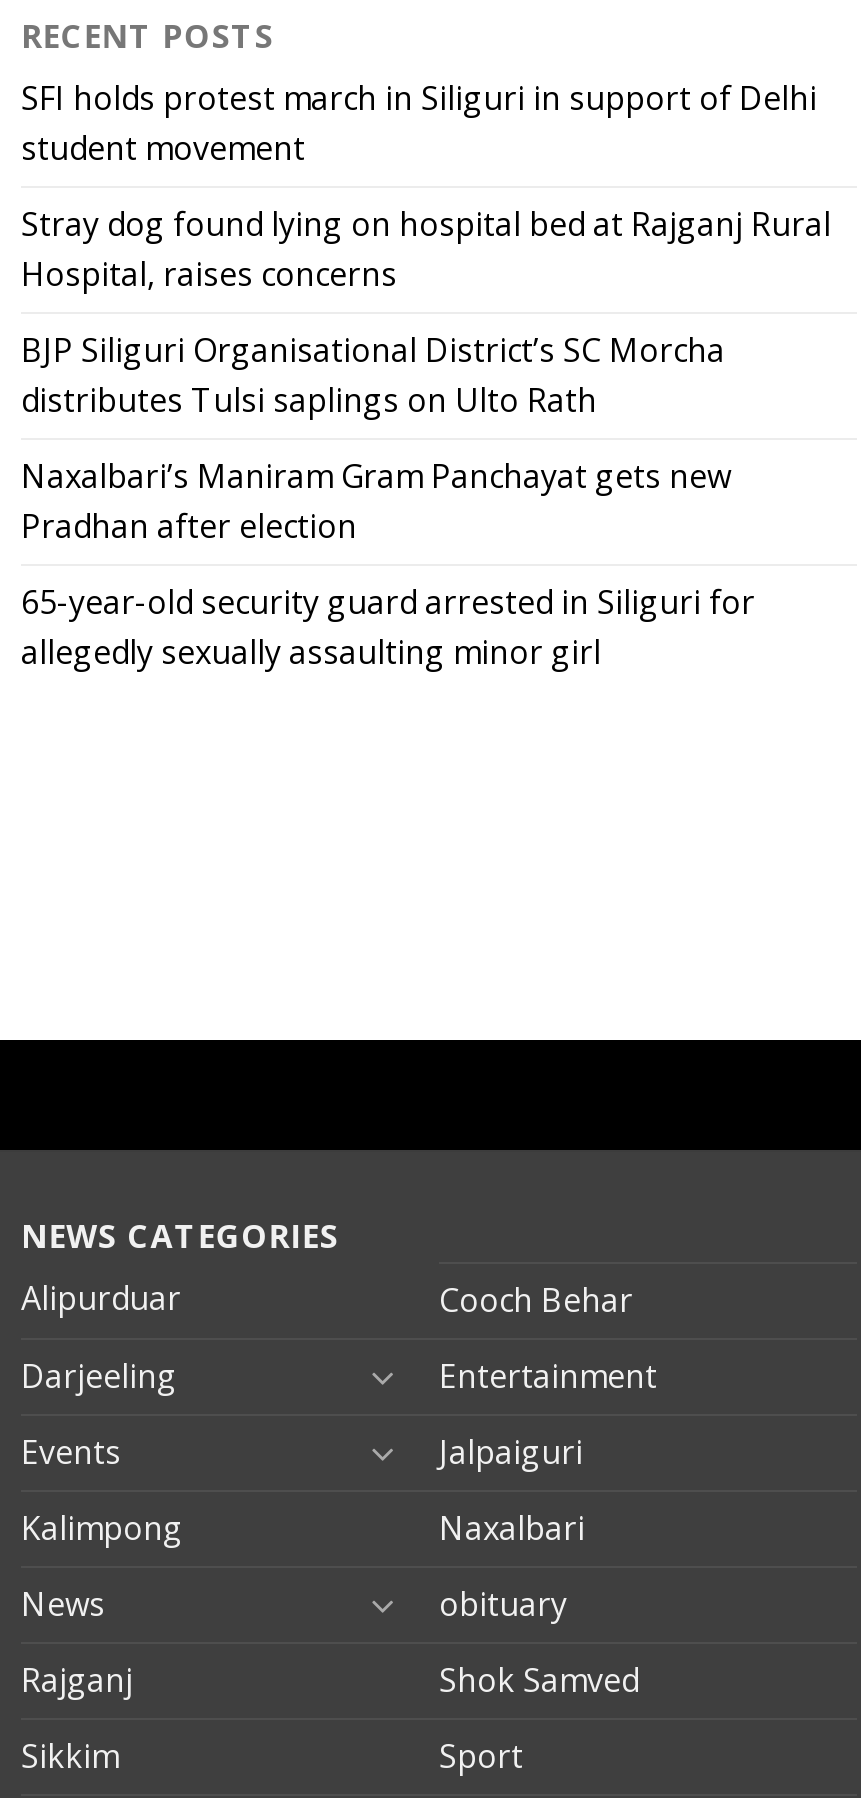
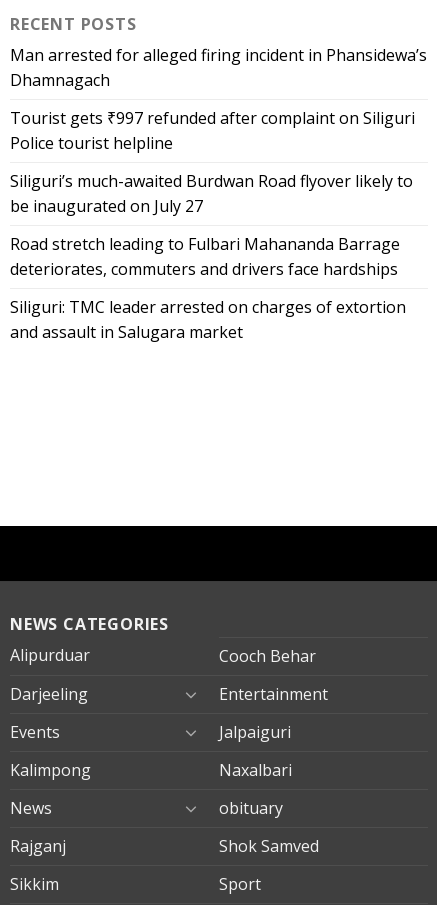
- SFI holds protest march in Siliguri in support of Delhi
- student movement
+ Man arrested for alleged firing incident in Phansidewa’s
+ Dhamnagach

- Stray dog found lying on hospital bed at Rajganj Rural
- Hospital, raises concerns
+ Tourist gets ₹997 refunded after complaint on Siliguri
+ Police tourist helpline

- BJP Siliguri Organisational District’s SC Morcha
- distributes Tulsi saplings on Ulto Rath
+ Siliguri’s much-awaited Burdwan Road flyover likely to
+ be inaugurated on July 27

- Naxalbari’s Maniram Gram Panchayat gets new
- Pradhan after election
+ Road stretch leading to Fulbari Mahananda Barrage
+ deteriorates, commuters and drivers face hardships

- 65-year-old security guard arrested in Siliguri for
- allegedly sexually assaulting minor girl
+ Siliguri: TMC leader arrested on charges of extortion
+ and assault in Salugara market
